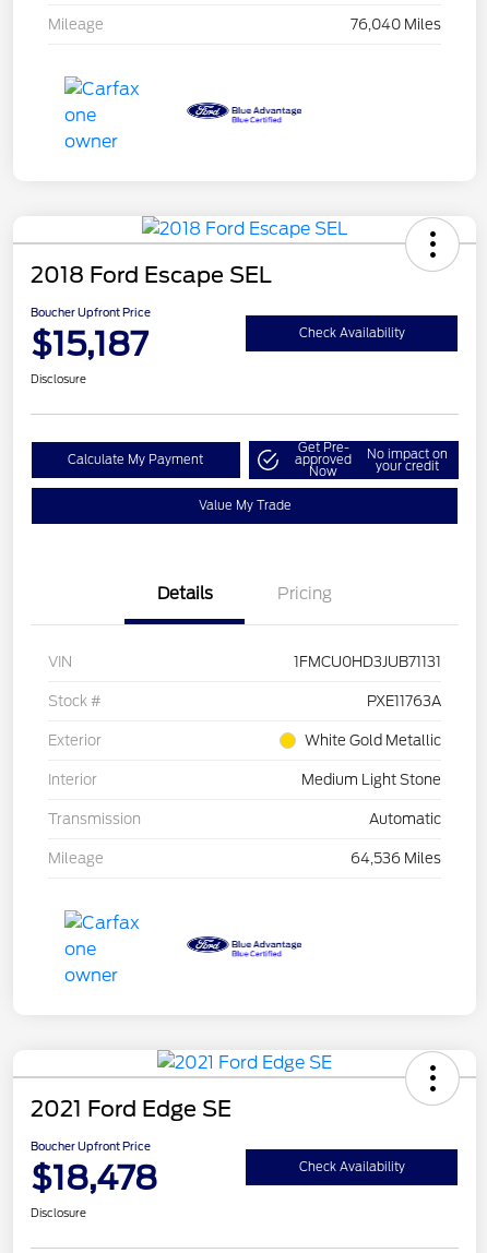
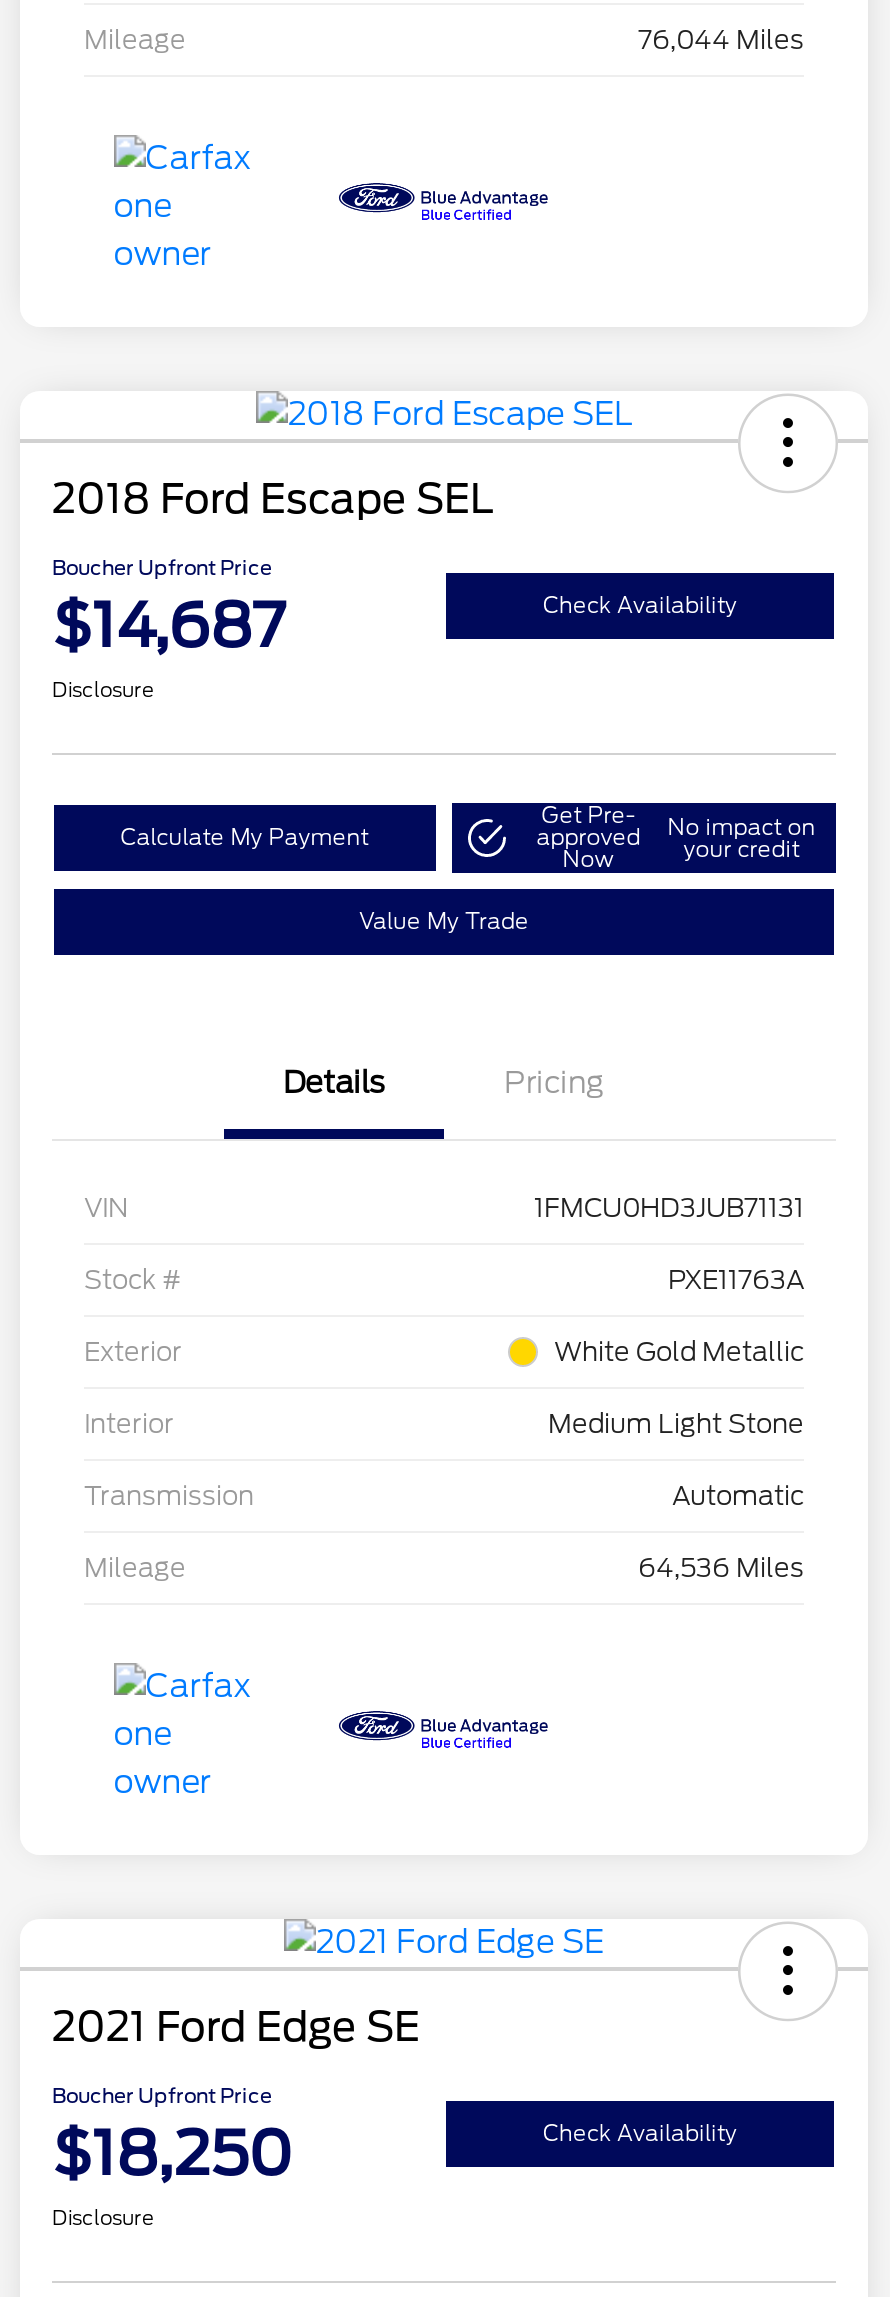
- 76,040 Miles
+ 76,044 Miles

- $15,187
+ $14,687

- $18,478
+ $18,250
